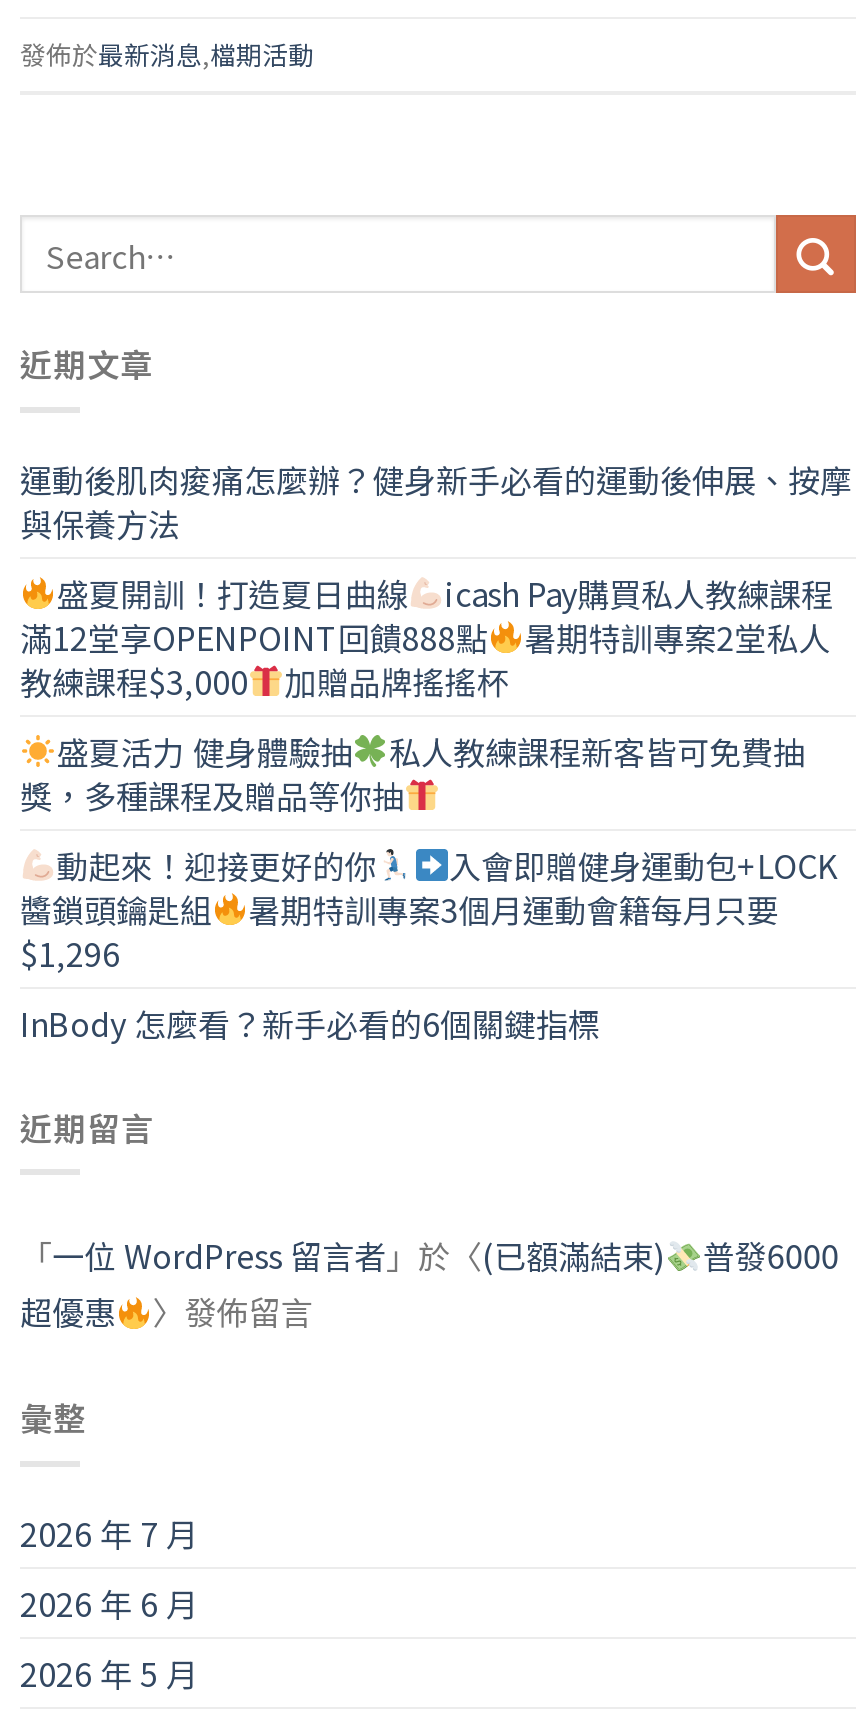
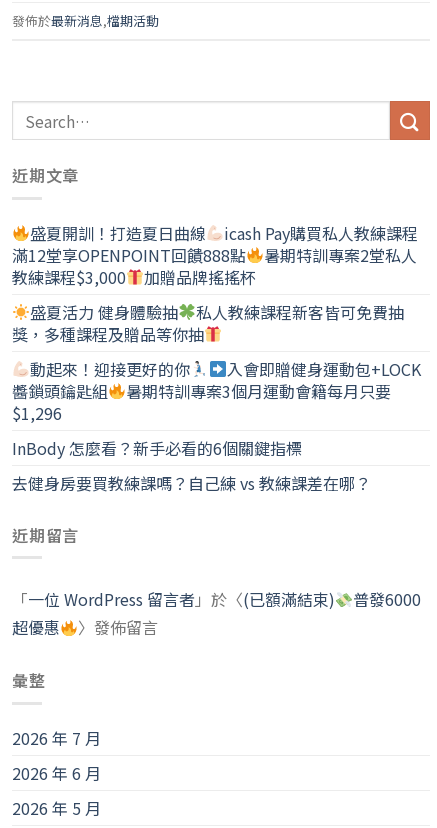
- 運動後肌肉痠痛怎麼辦？健身新手必看的運動後伸展、按摩
- 與保養方法

moved up: 盛夏開訓！打造夏日曲線 | icash Pay購買私人教練課程 | 滿12堂享OPENPOINT回饋888點 | ... | $1,296 | InBody 怎麼看？新手必看的6個關鍵指標

+ 去健身房要買教練課嗎？自己練 vs 教練課差在哪？
